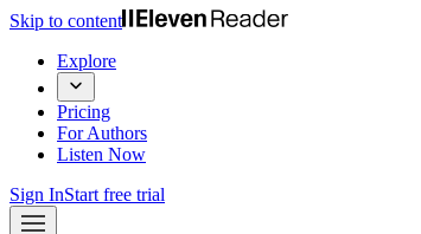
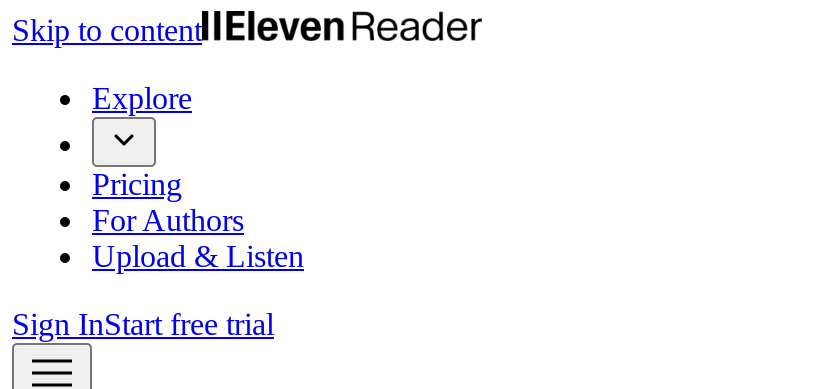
- Listen Now
+ Upload & Listen
